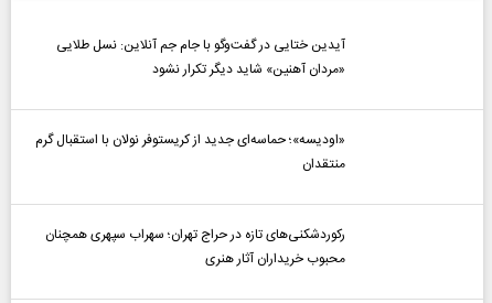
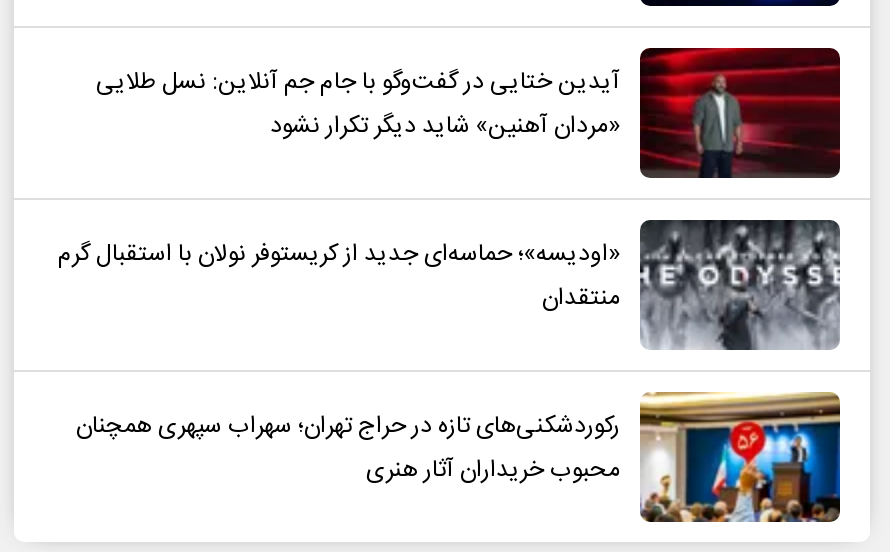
+ [image]

+ [image]

+ [image]
